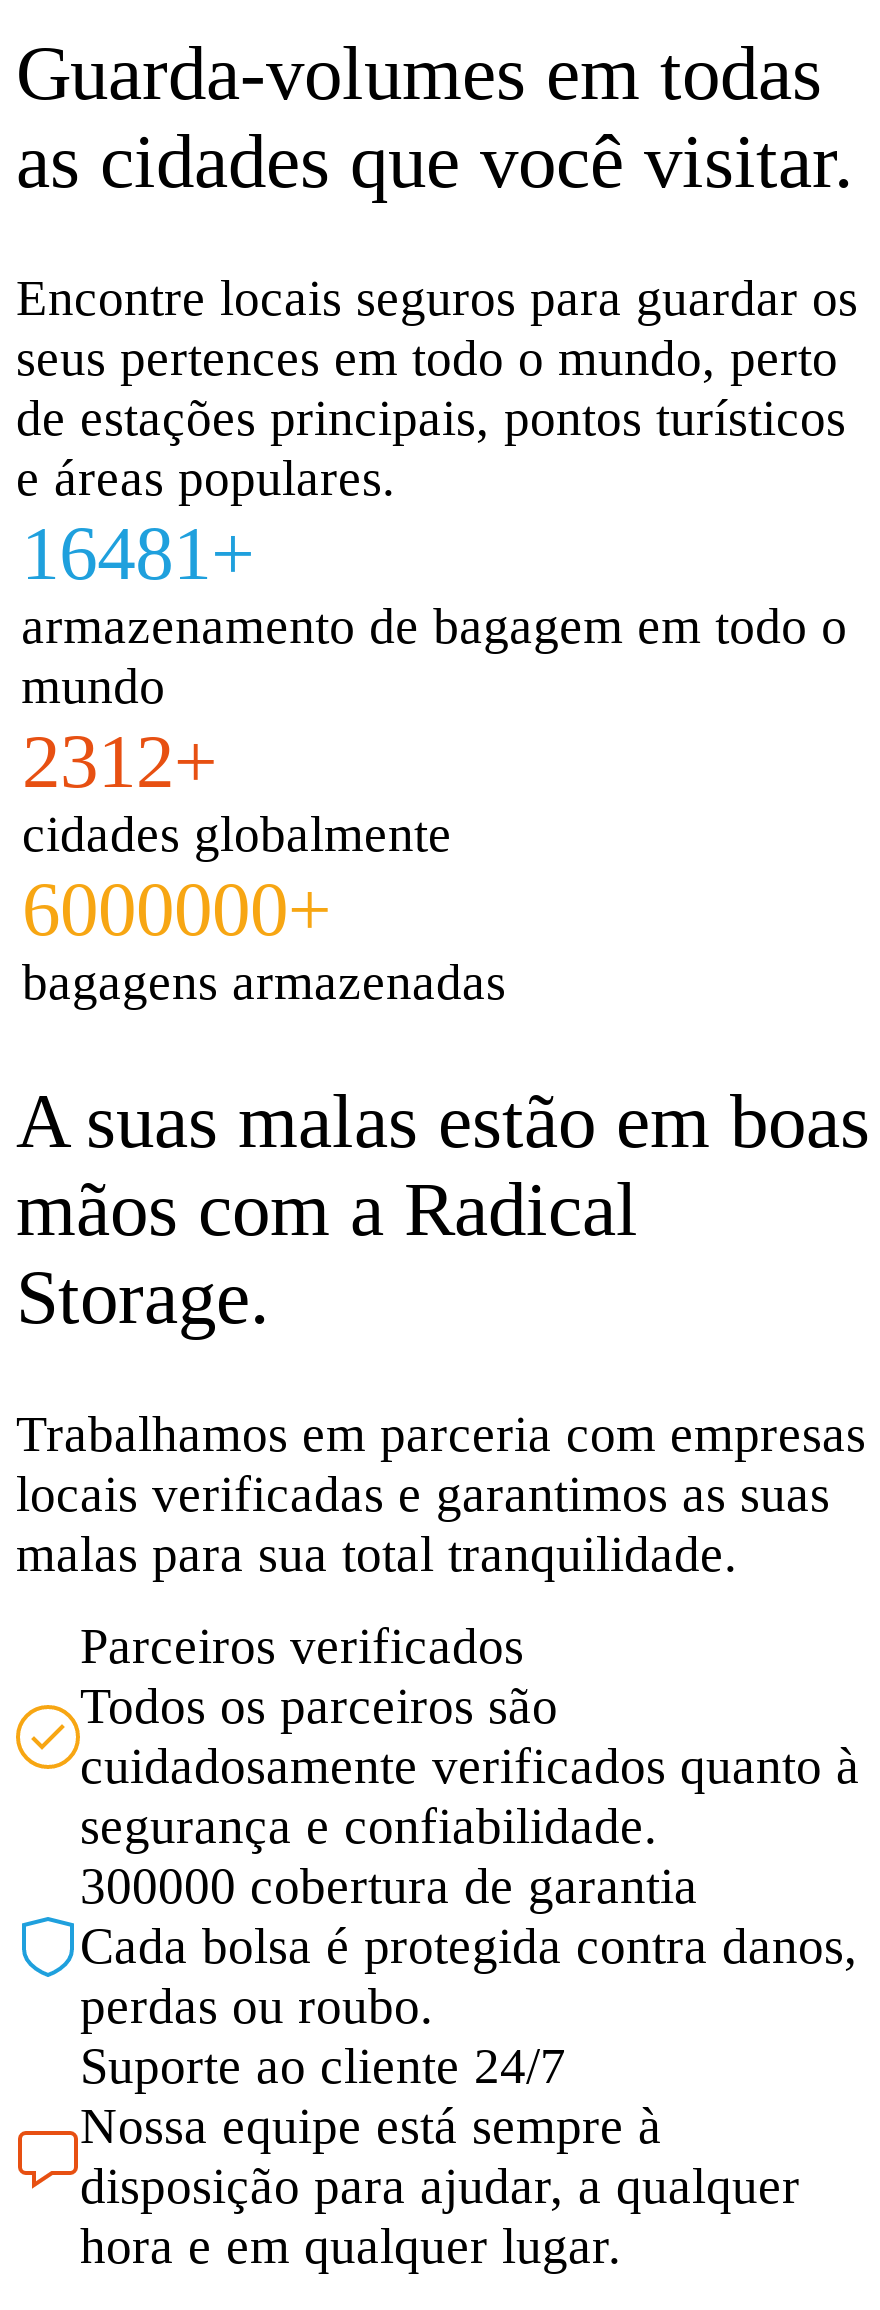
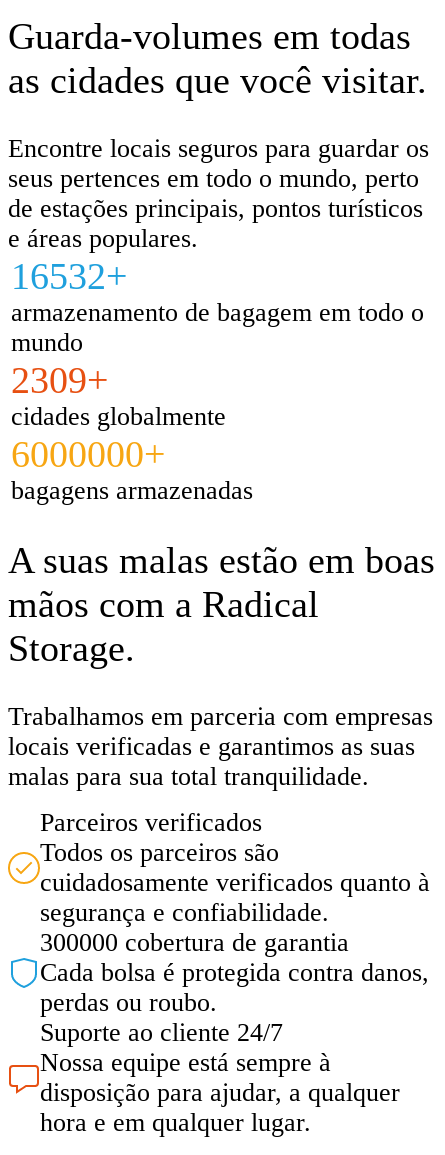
- 16481+
+ 16532+

- 2312+
+ 2309+
